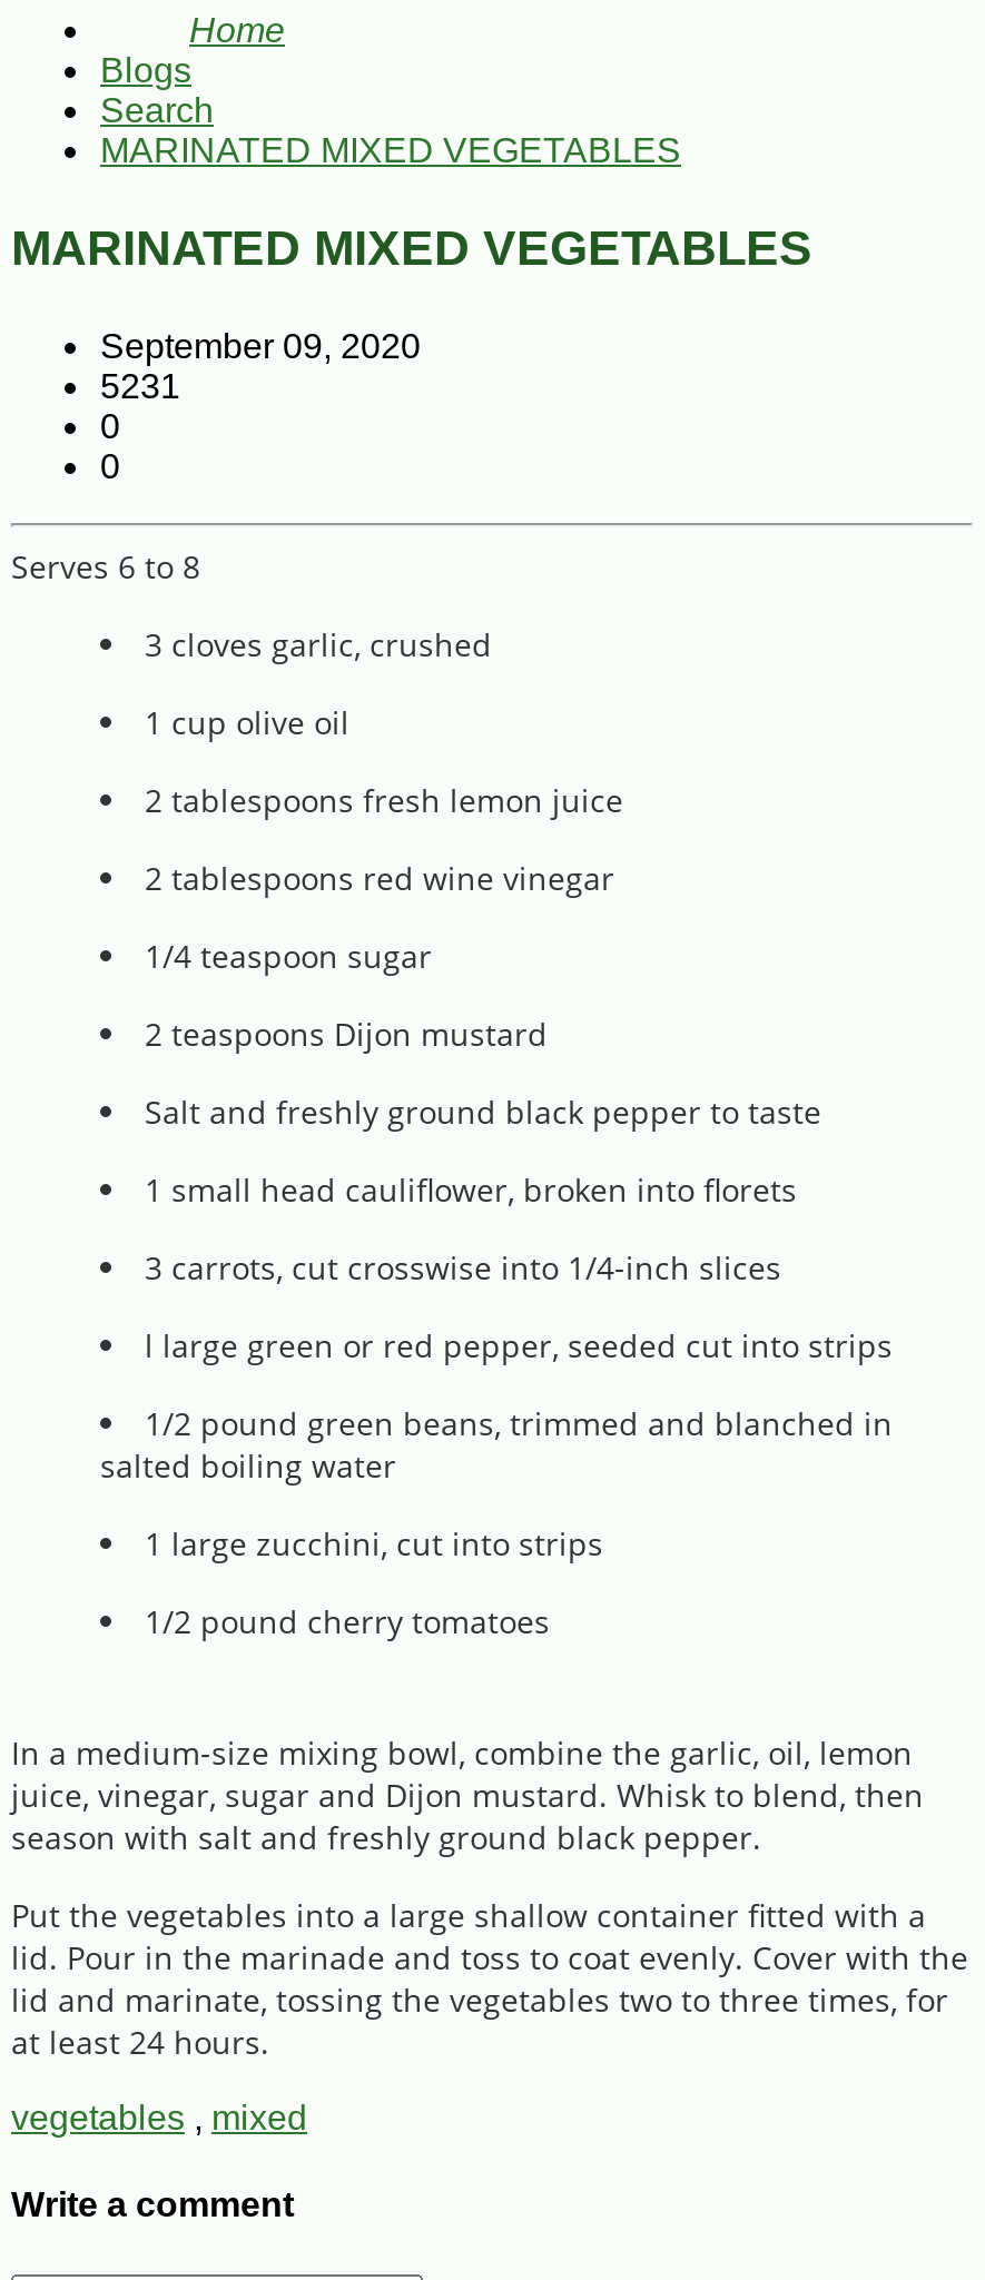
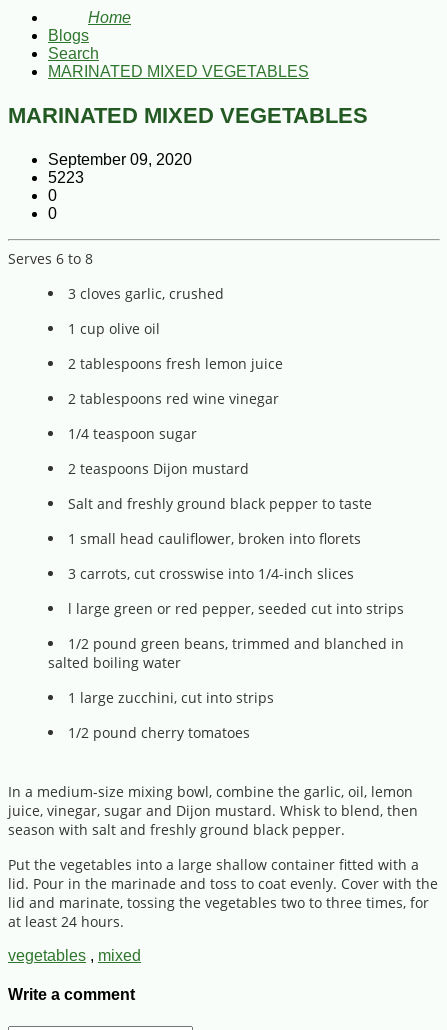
- 5231
+ 5223
